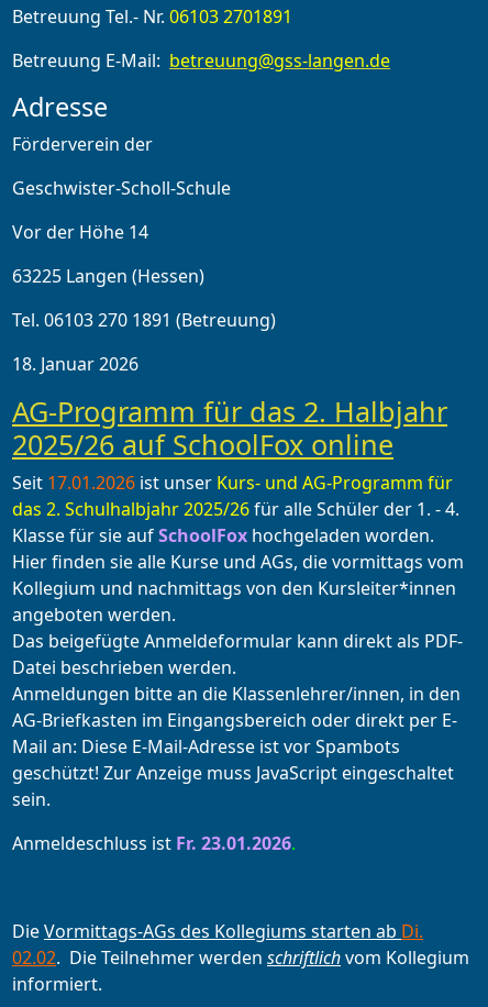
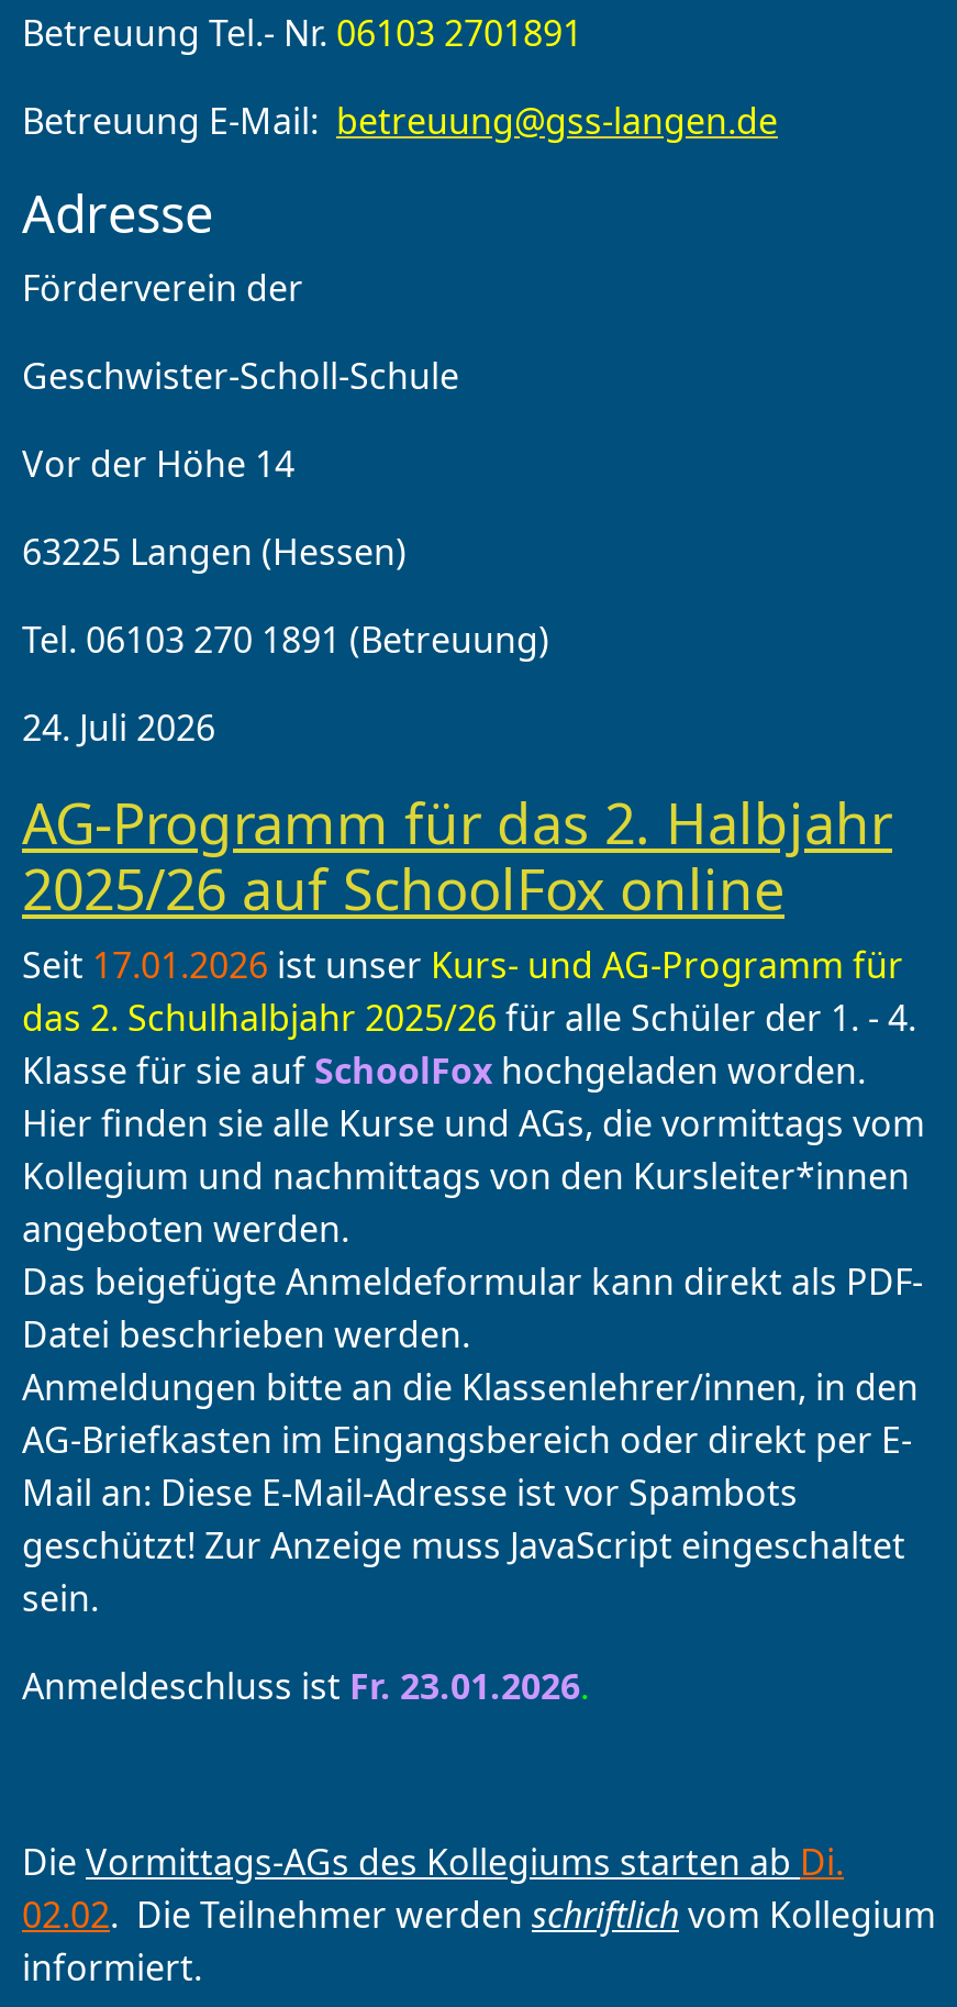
- 18. Januar 2026
+ 24. Juli 2026
